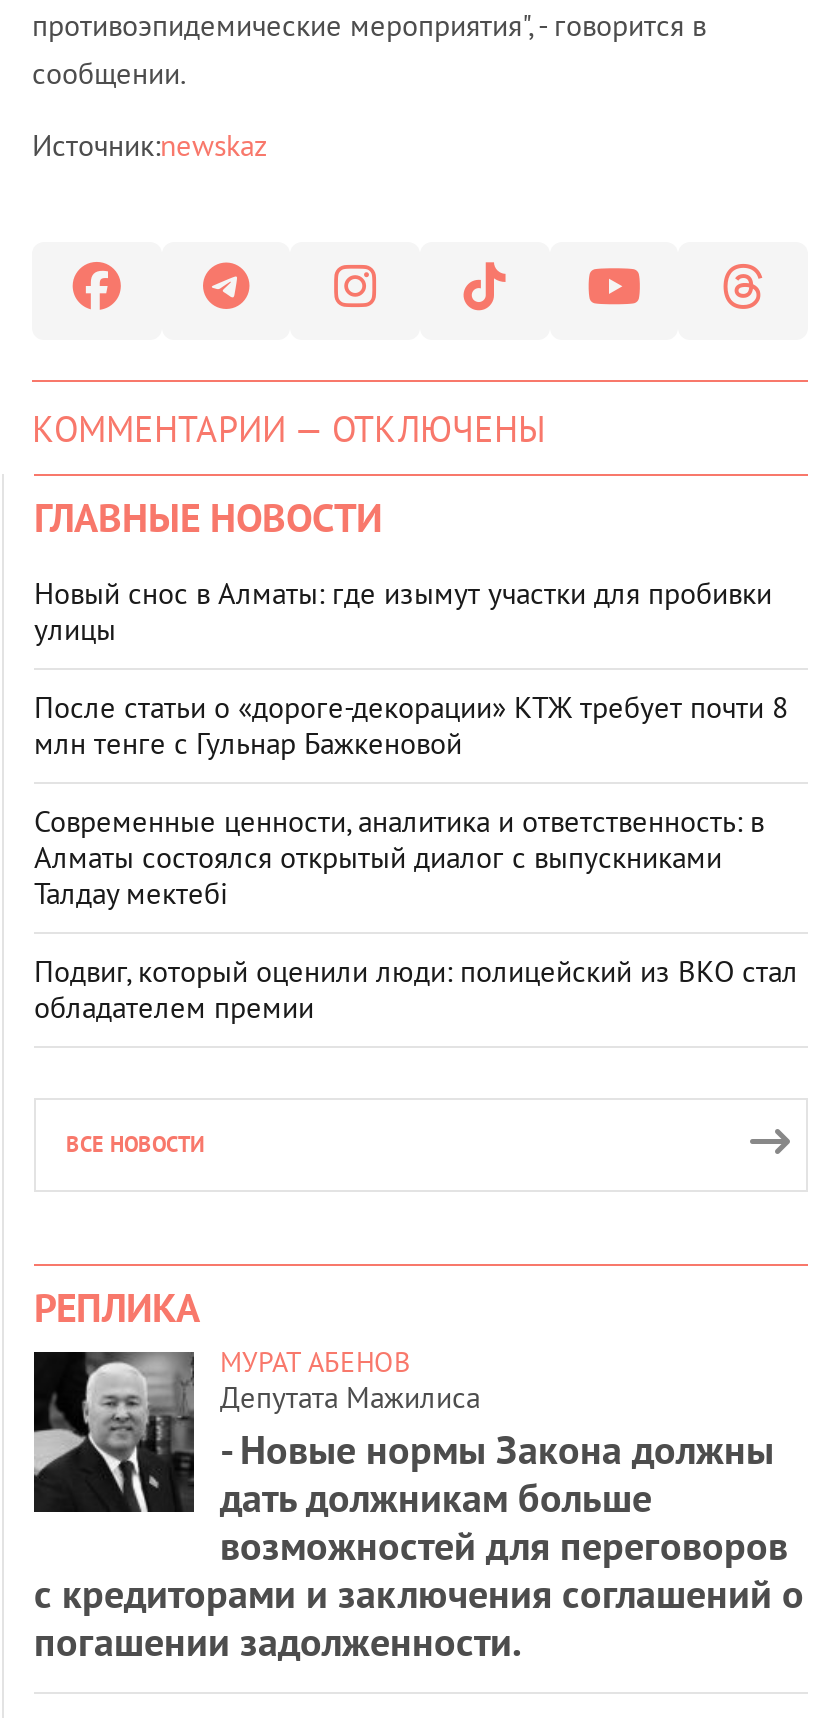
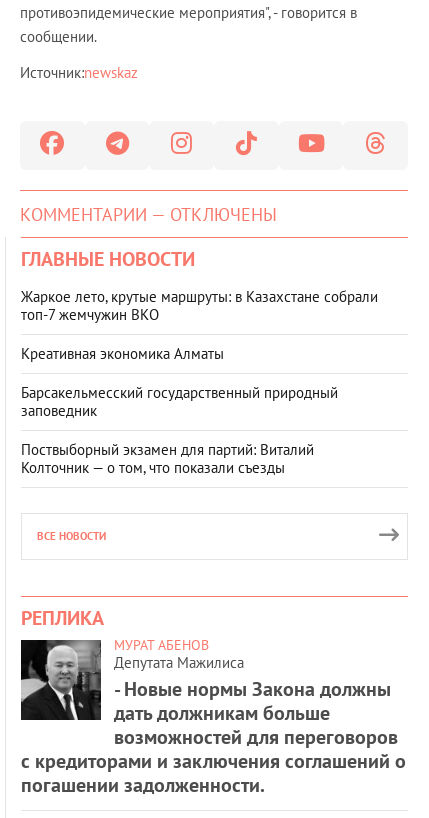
- Новый снос в Алматы: где изымут участки для пробивки
- улицы
+ Жаркое лето, крутые маршруты: в Казахстане собрали
+ топ‑7 жемчужин ВКО

- После статьи о «дороге-декорации» КТЖ требует почти 8
- млн тенге с Гульнар Бажкеновой
+ Креативная экономика Алматы

- Современные ценности, аналитика и ответственность: в
- Алматы состоялся открытый диалог с выпускниками
- Талдау мектебі
+ Барсакельмесский государственный природный
+ заповедник

- Подвиг, который оценили люди: полицейский из ВКО стал
- обладателем премии
+ Поствыборный экзамен для партий: Виталий
+ Колточник — о том, что показали съезды
